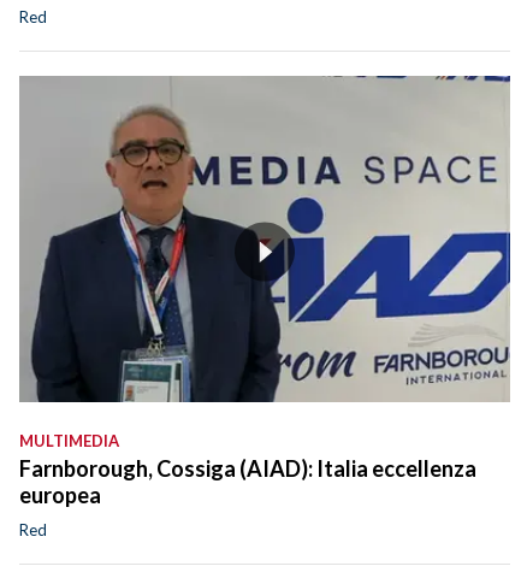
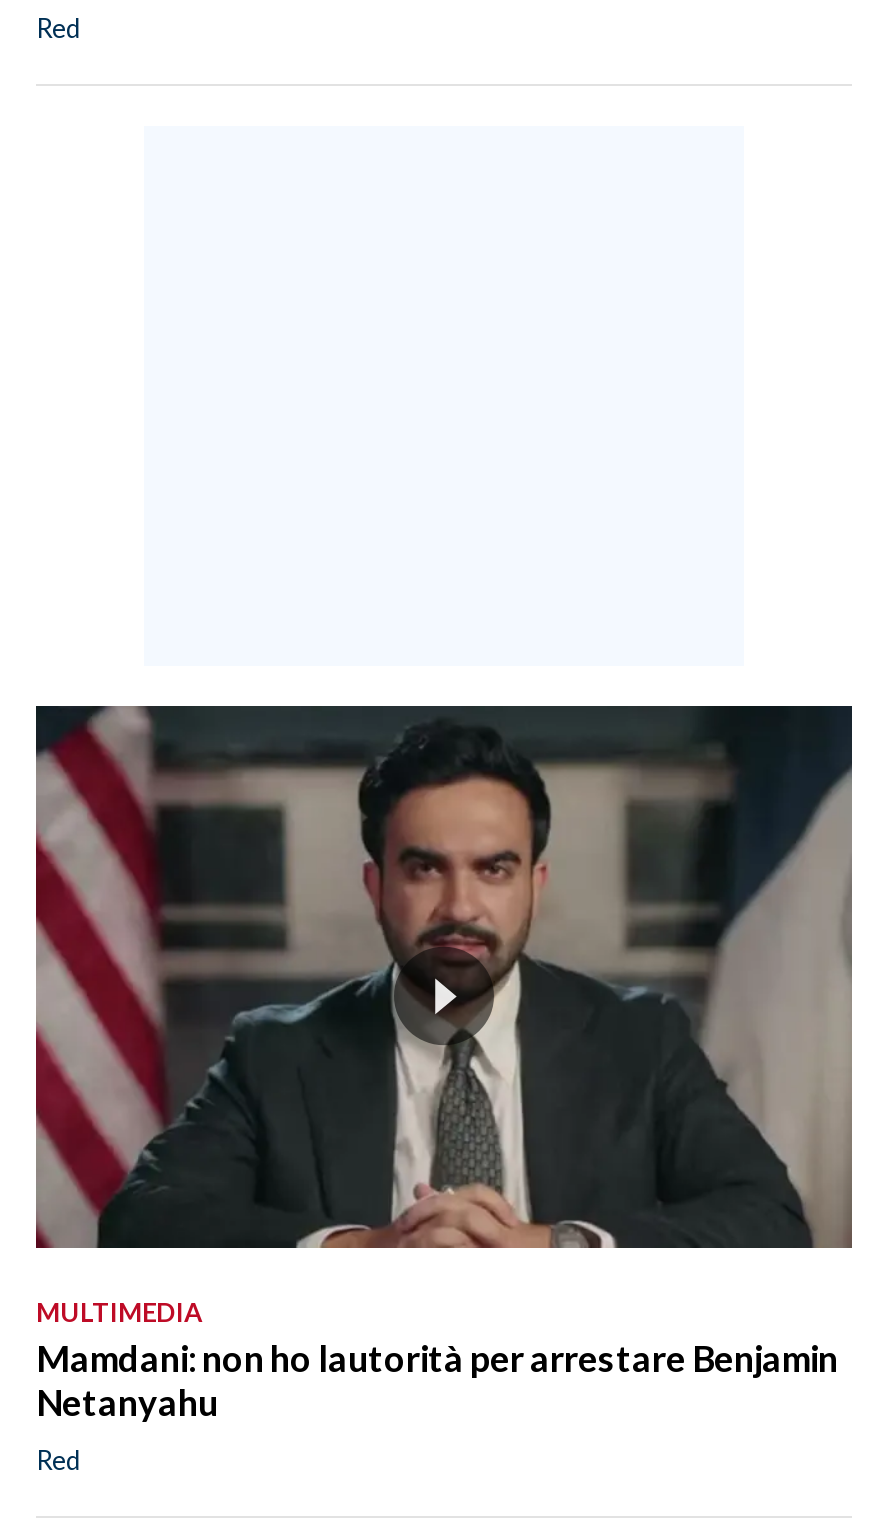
- [image]
+ [image]

- Farnborough, Cossiga (AIAD): Italia eccellenza
- europea
+ Mamdani: non ho lautorità per arrestare Benjamin
+ Netanyahu
